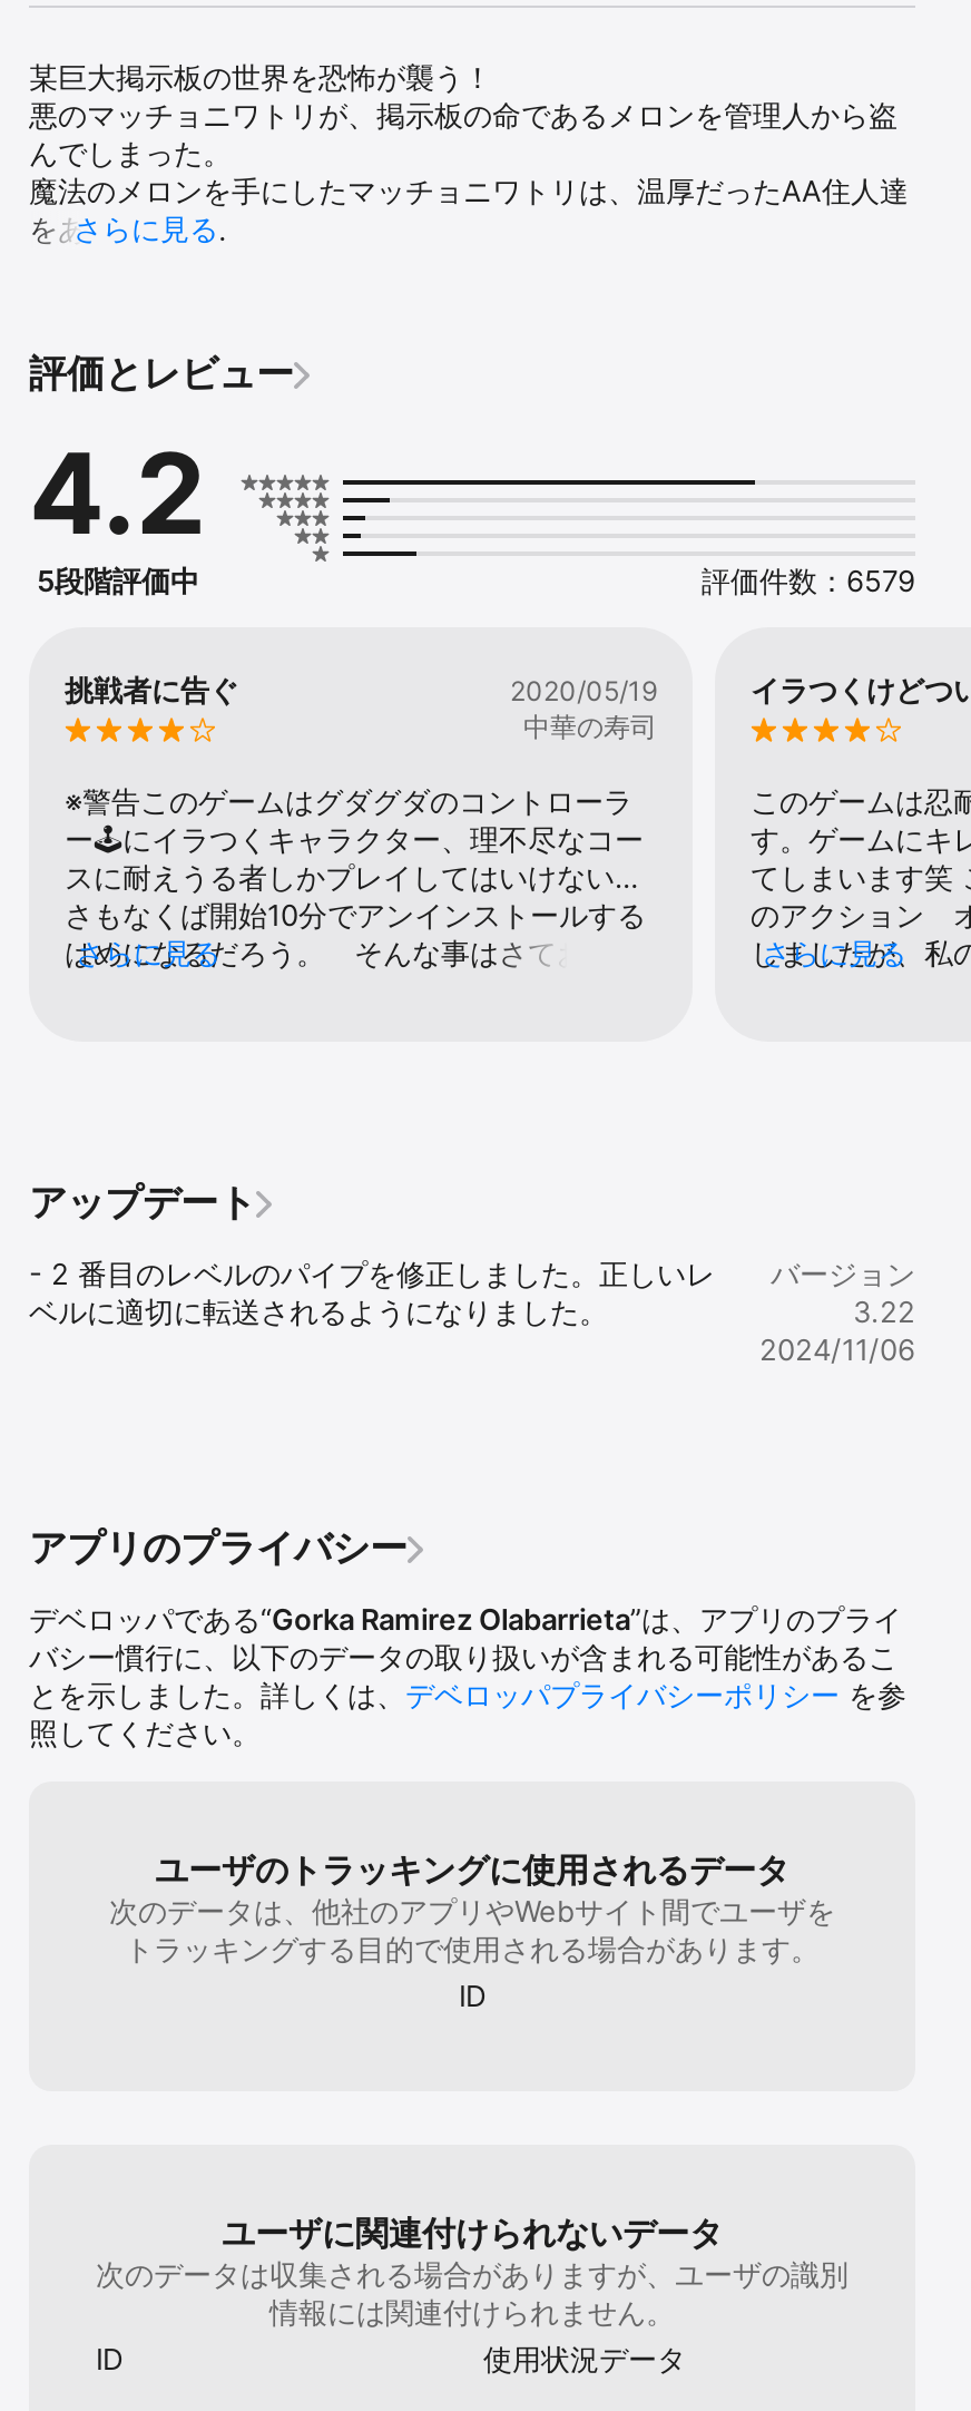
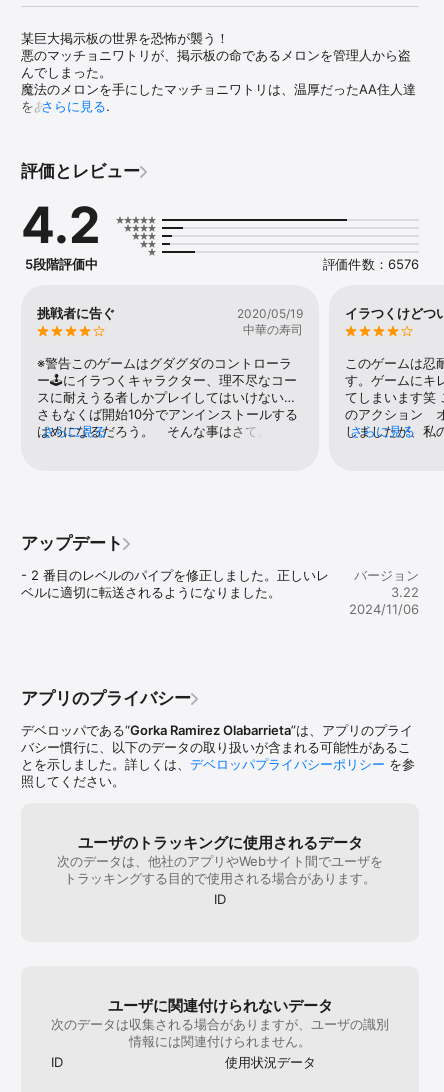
- 評価件数：6579
+ 評価件数：6576
